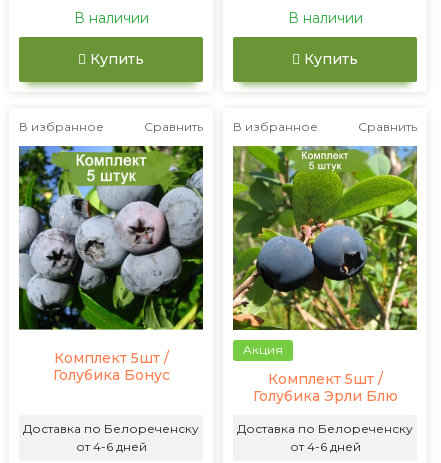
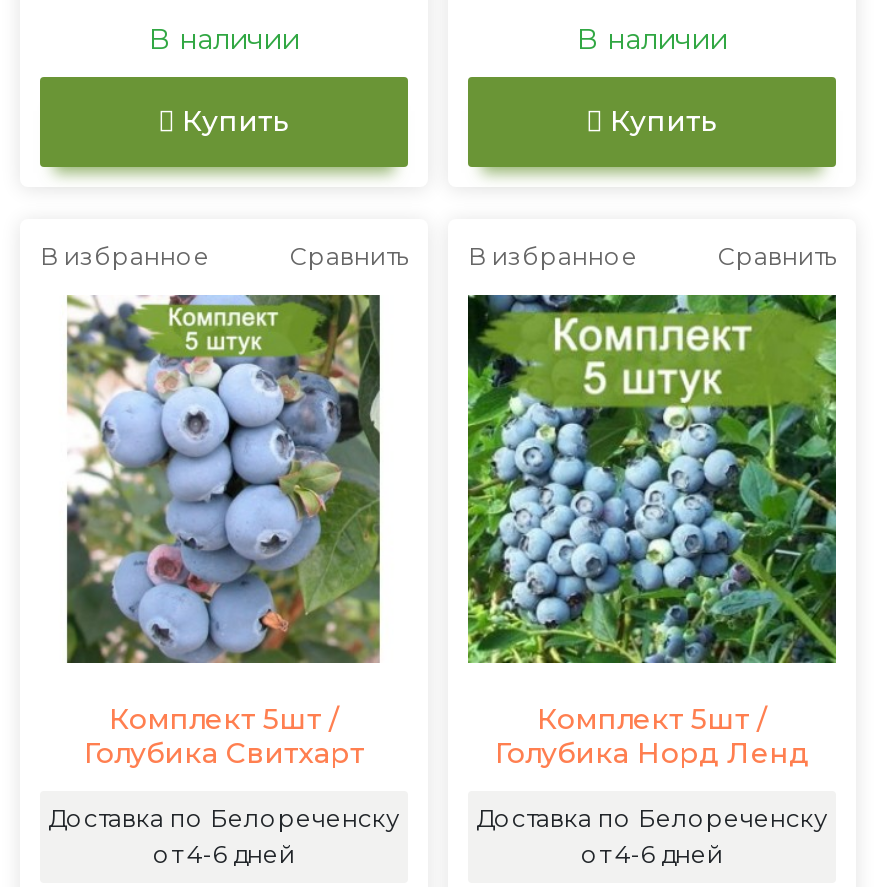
- [image]
- Голубика Бонус
+ [image]
+ Голубика Свитхарт

- [image]
+ [image]

- Акция

- Голубика Эрли Блю
+ Голубика Норд Ленд
